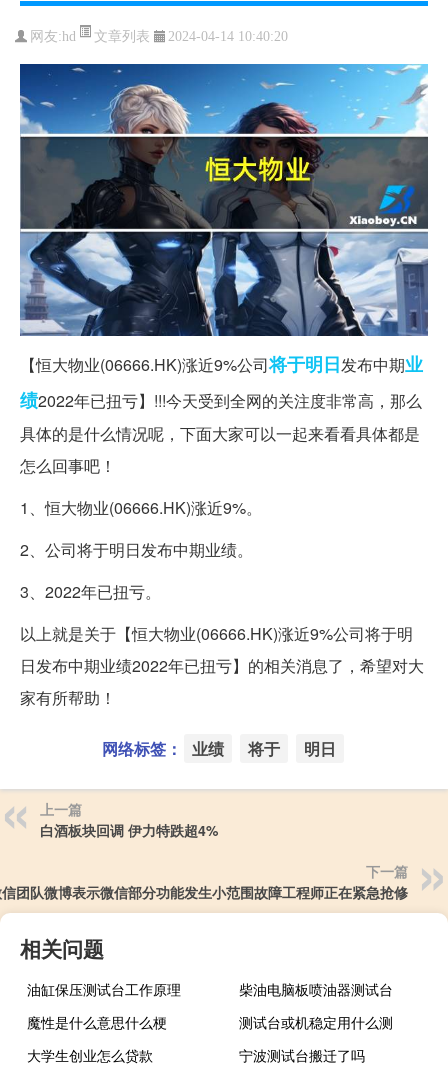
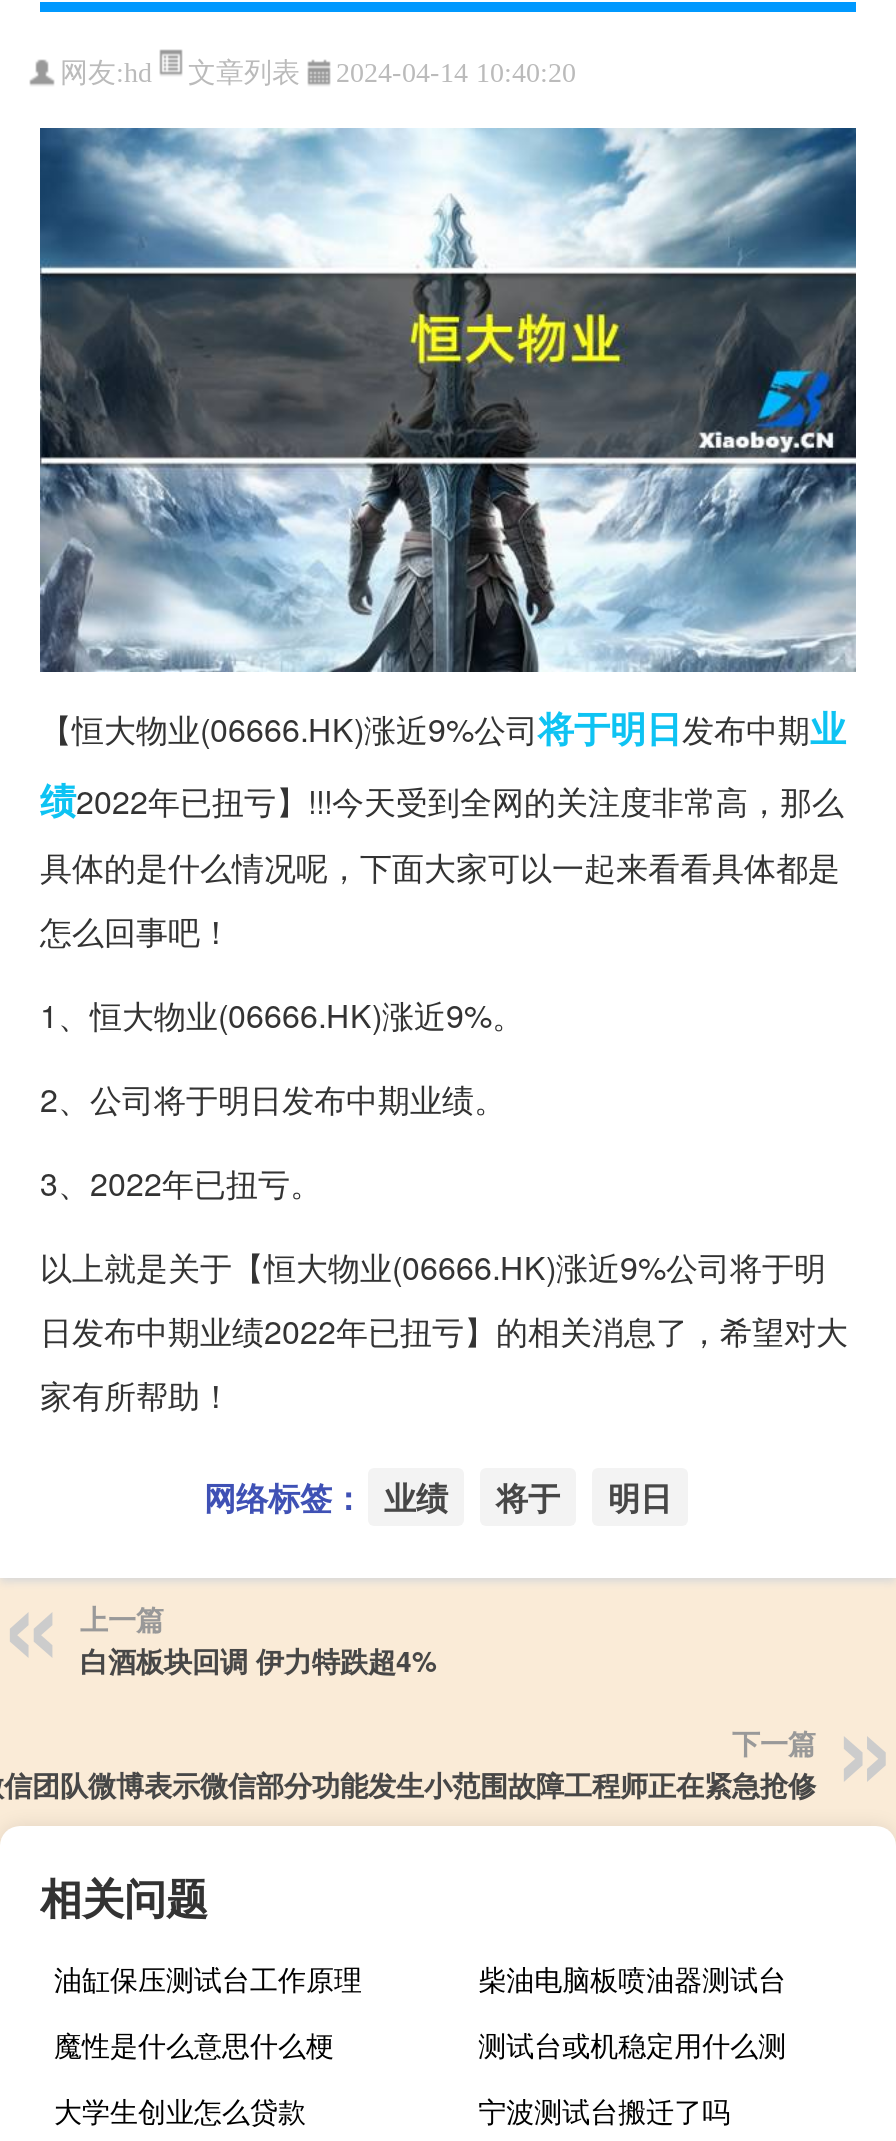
- [image]
+ [image]
